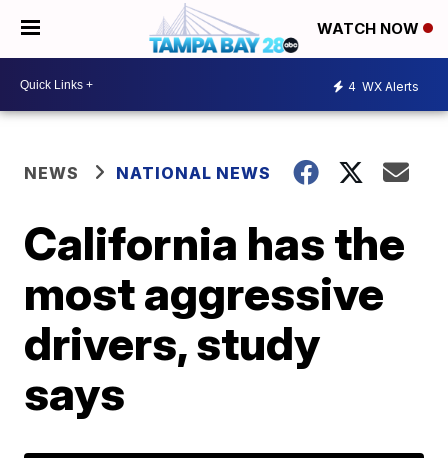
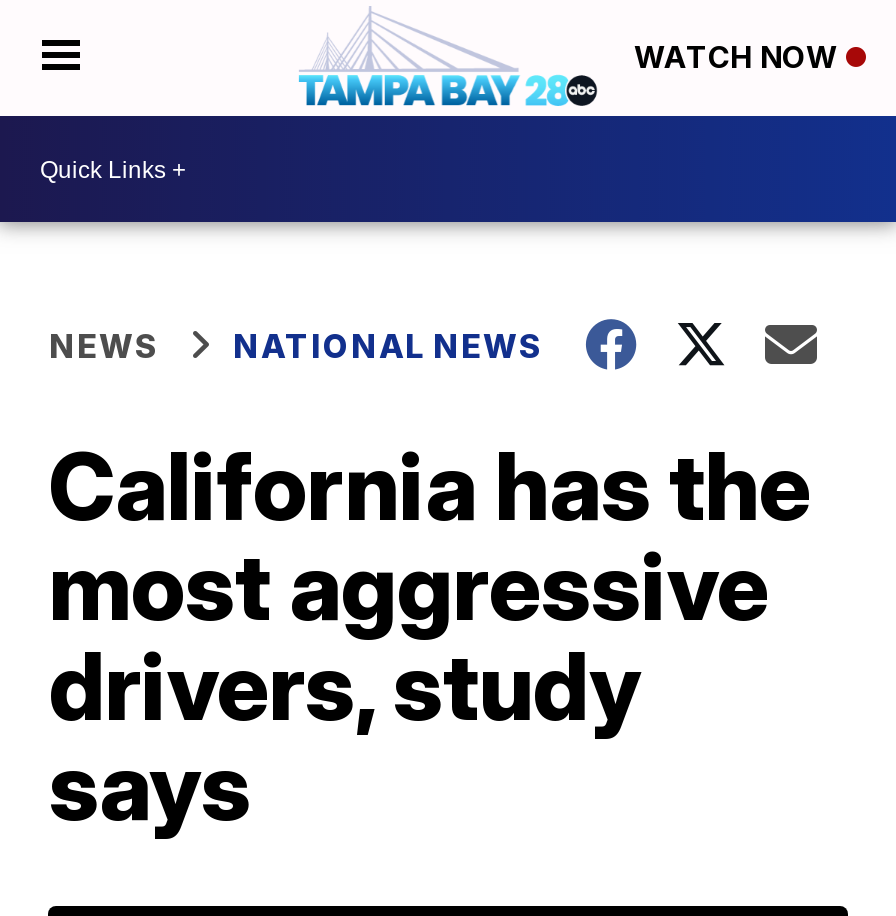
- 4 WX Alerts
